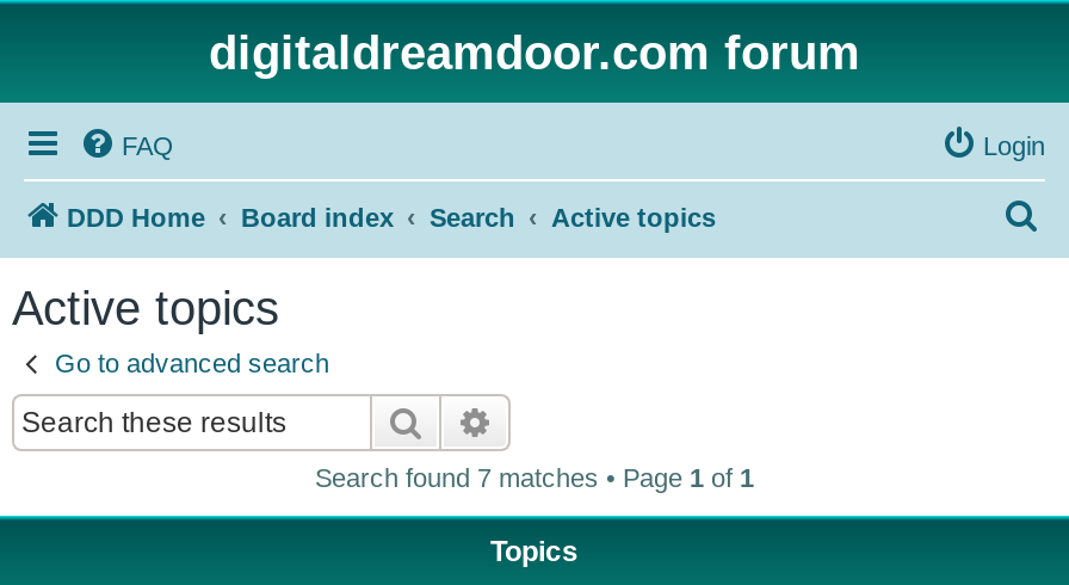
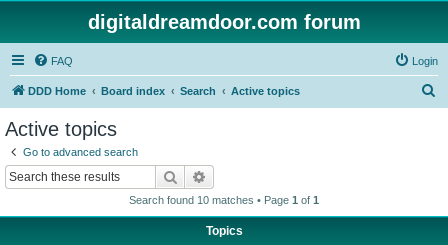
- Search found 7 matches • Page 1 of 1
+ Search found 10 matches • Page 1 of 1
